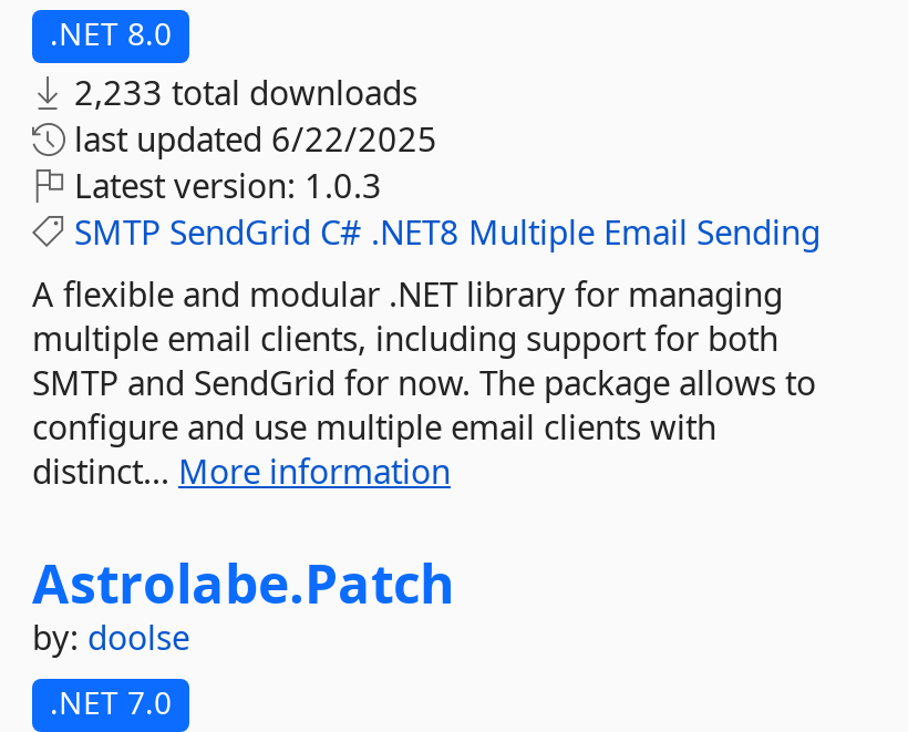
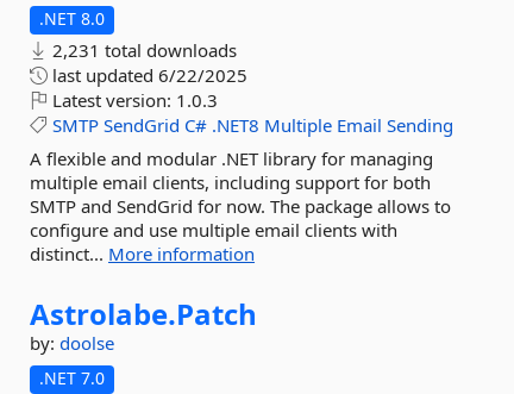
- 2,233 total downloads
+ 2,231 total downloads
